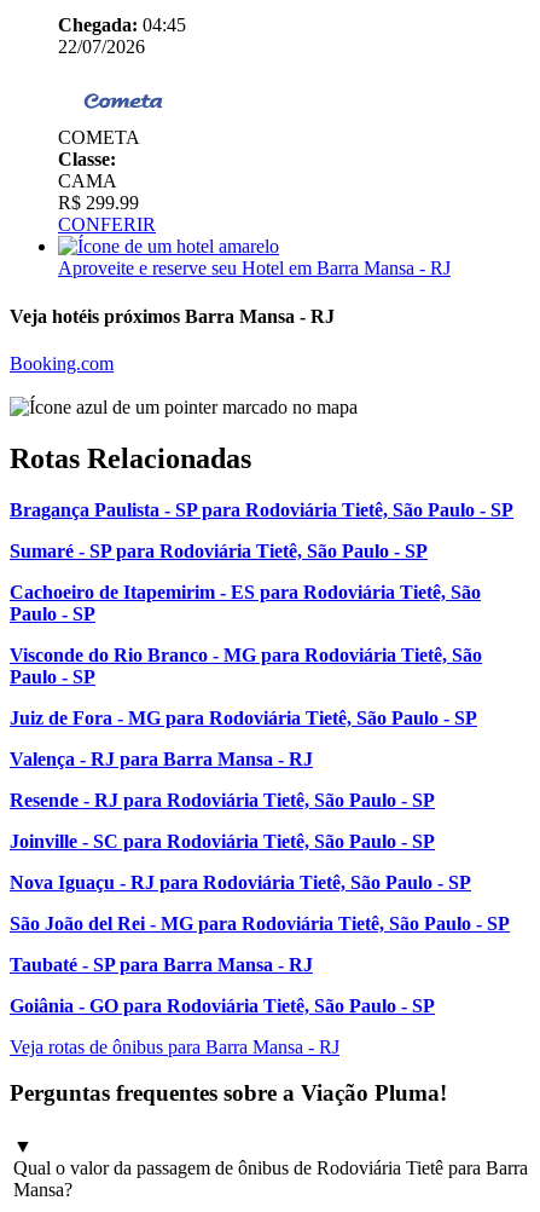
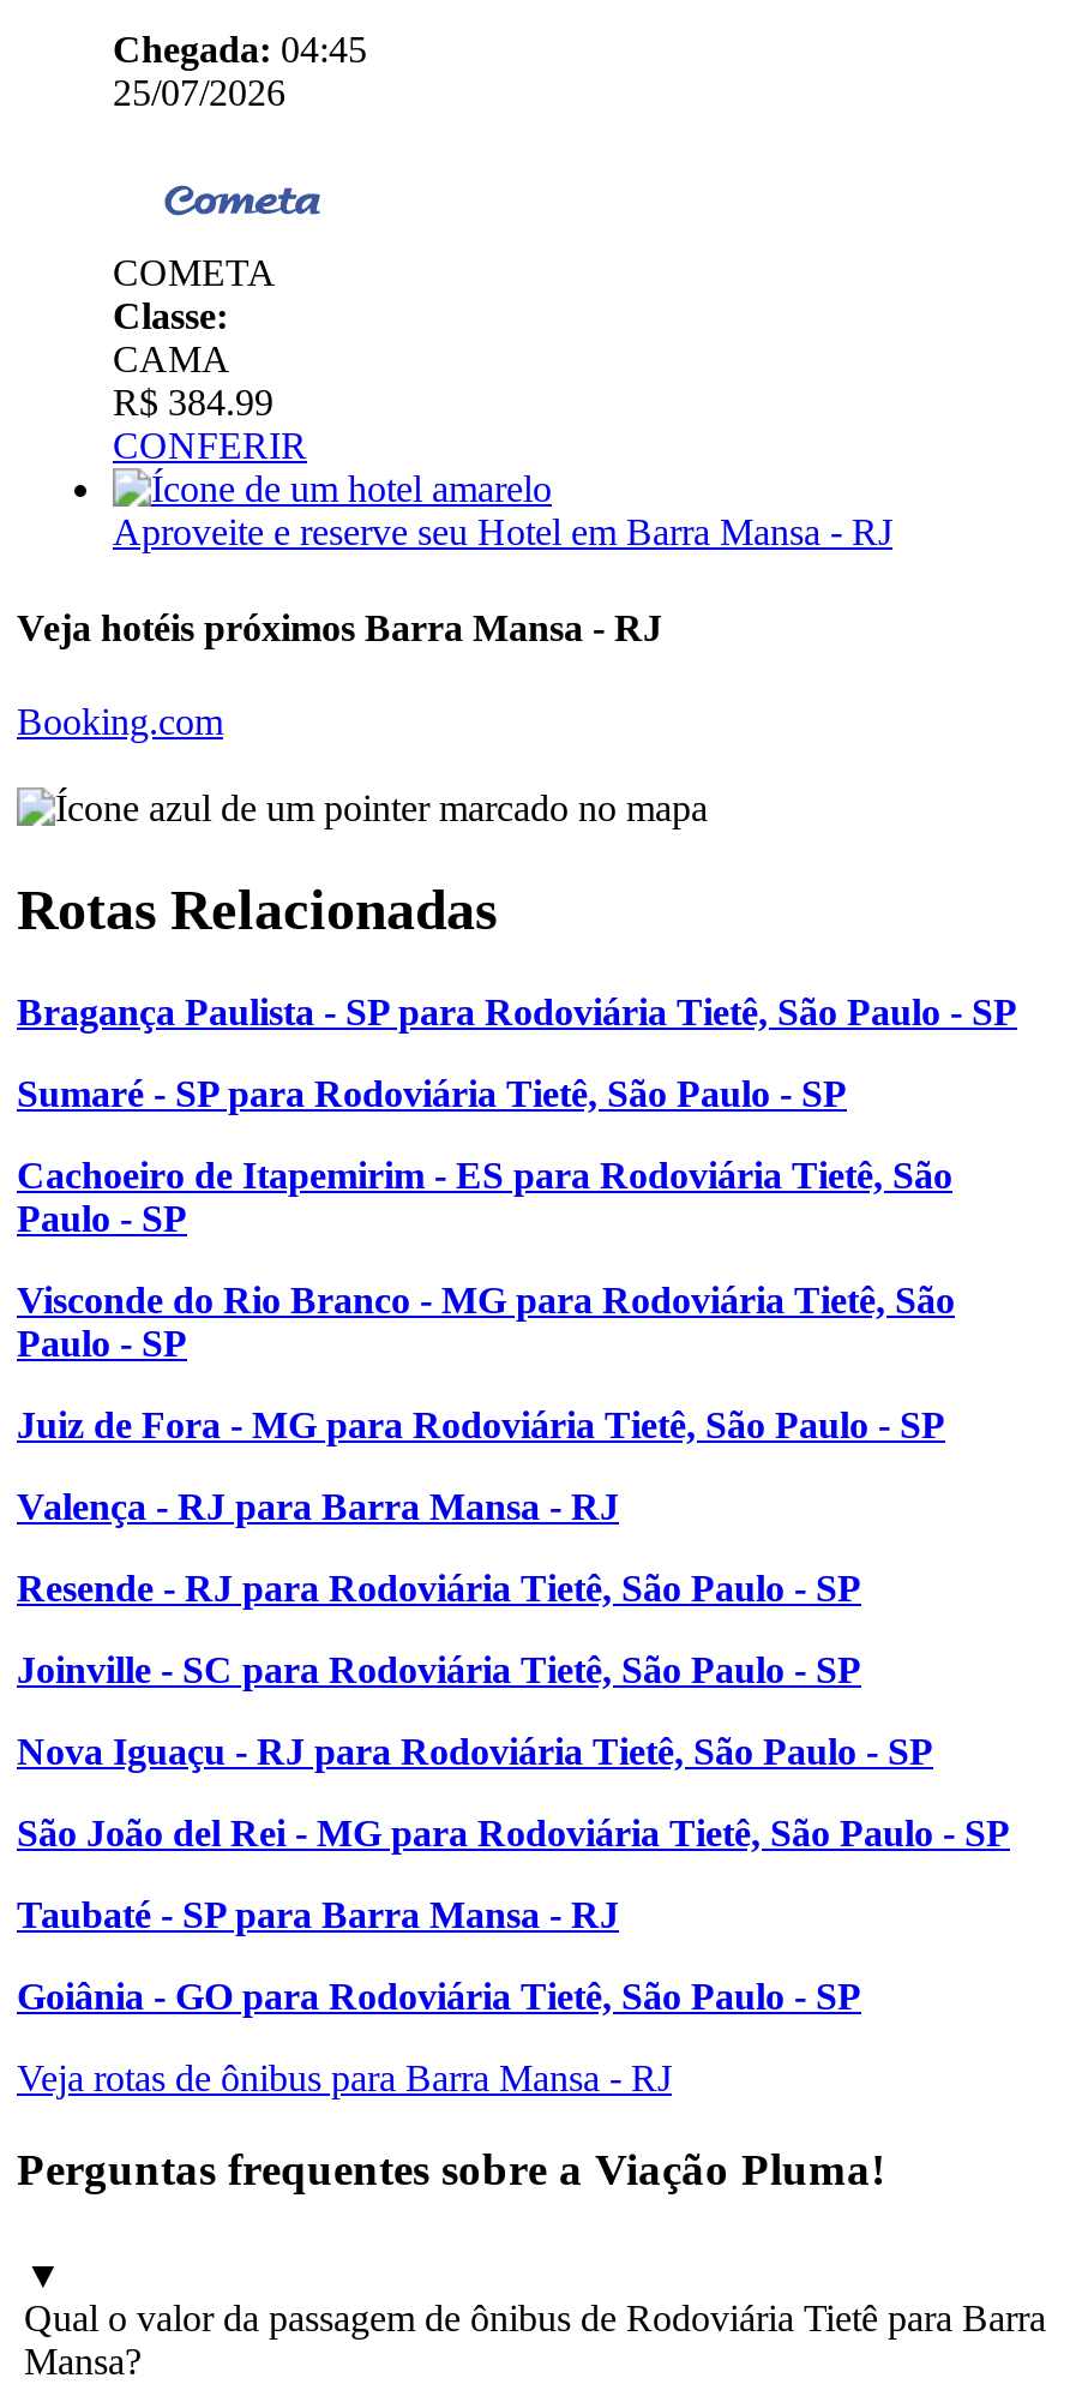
- 22/07/2026
+ 25/07/2026

- R$ 299.99
+ R$ 384.99
